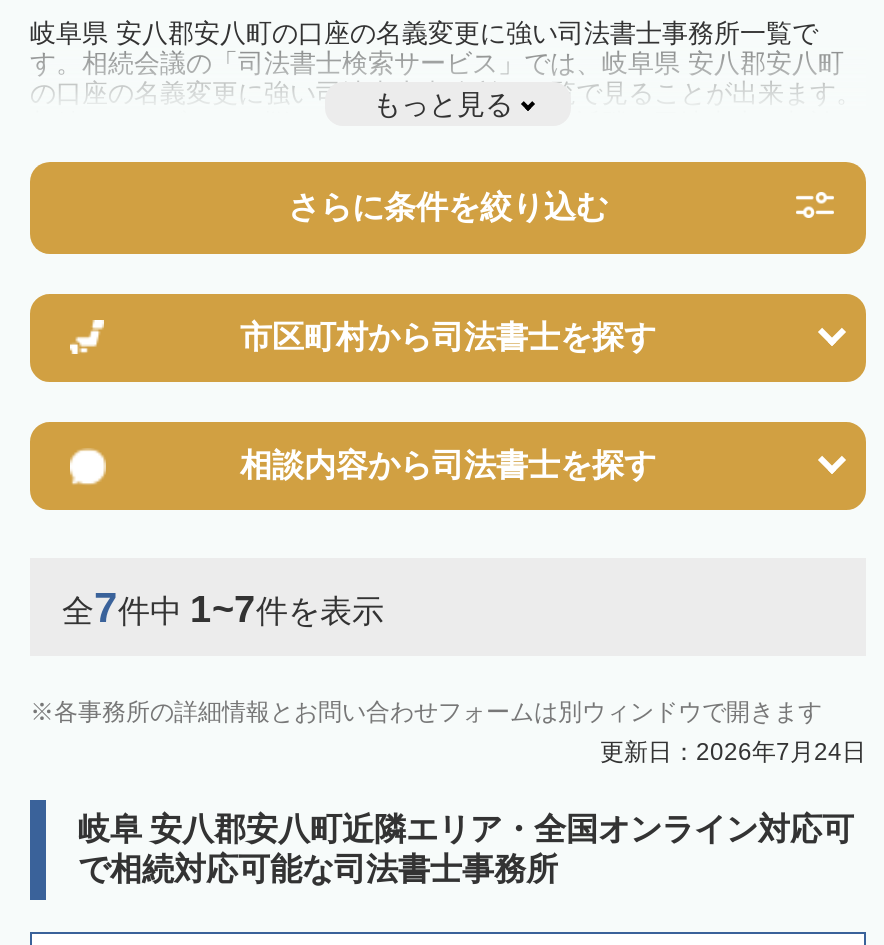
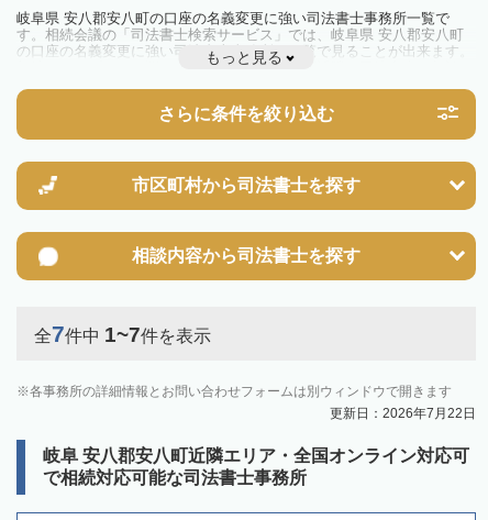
- 更新日：2026年7月24日
+ 更新日：2026年7月22日
